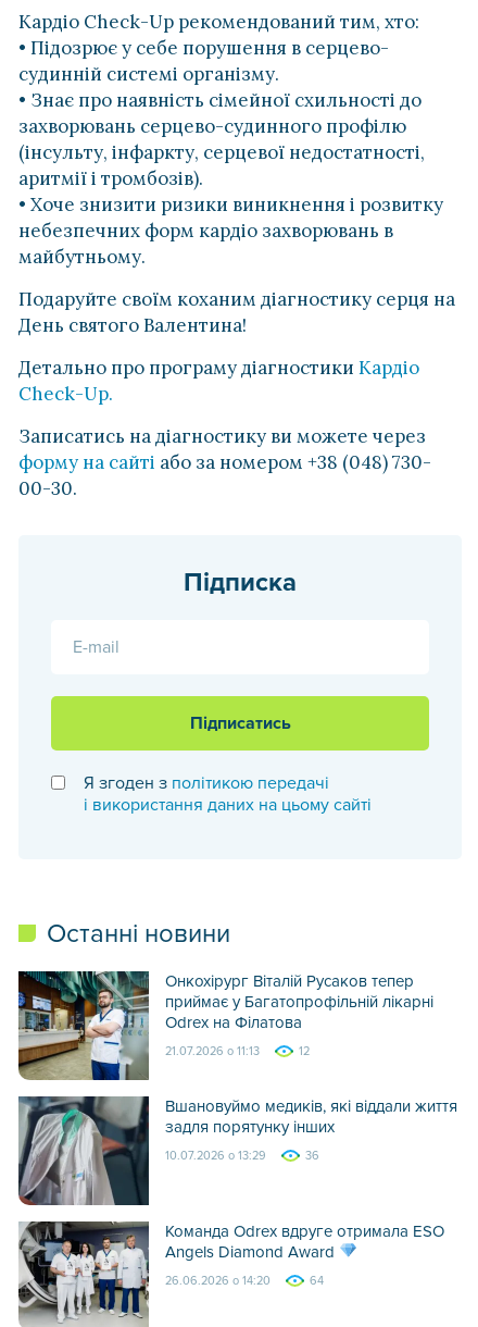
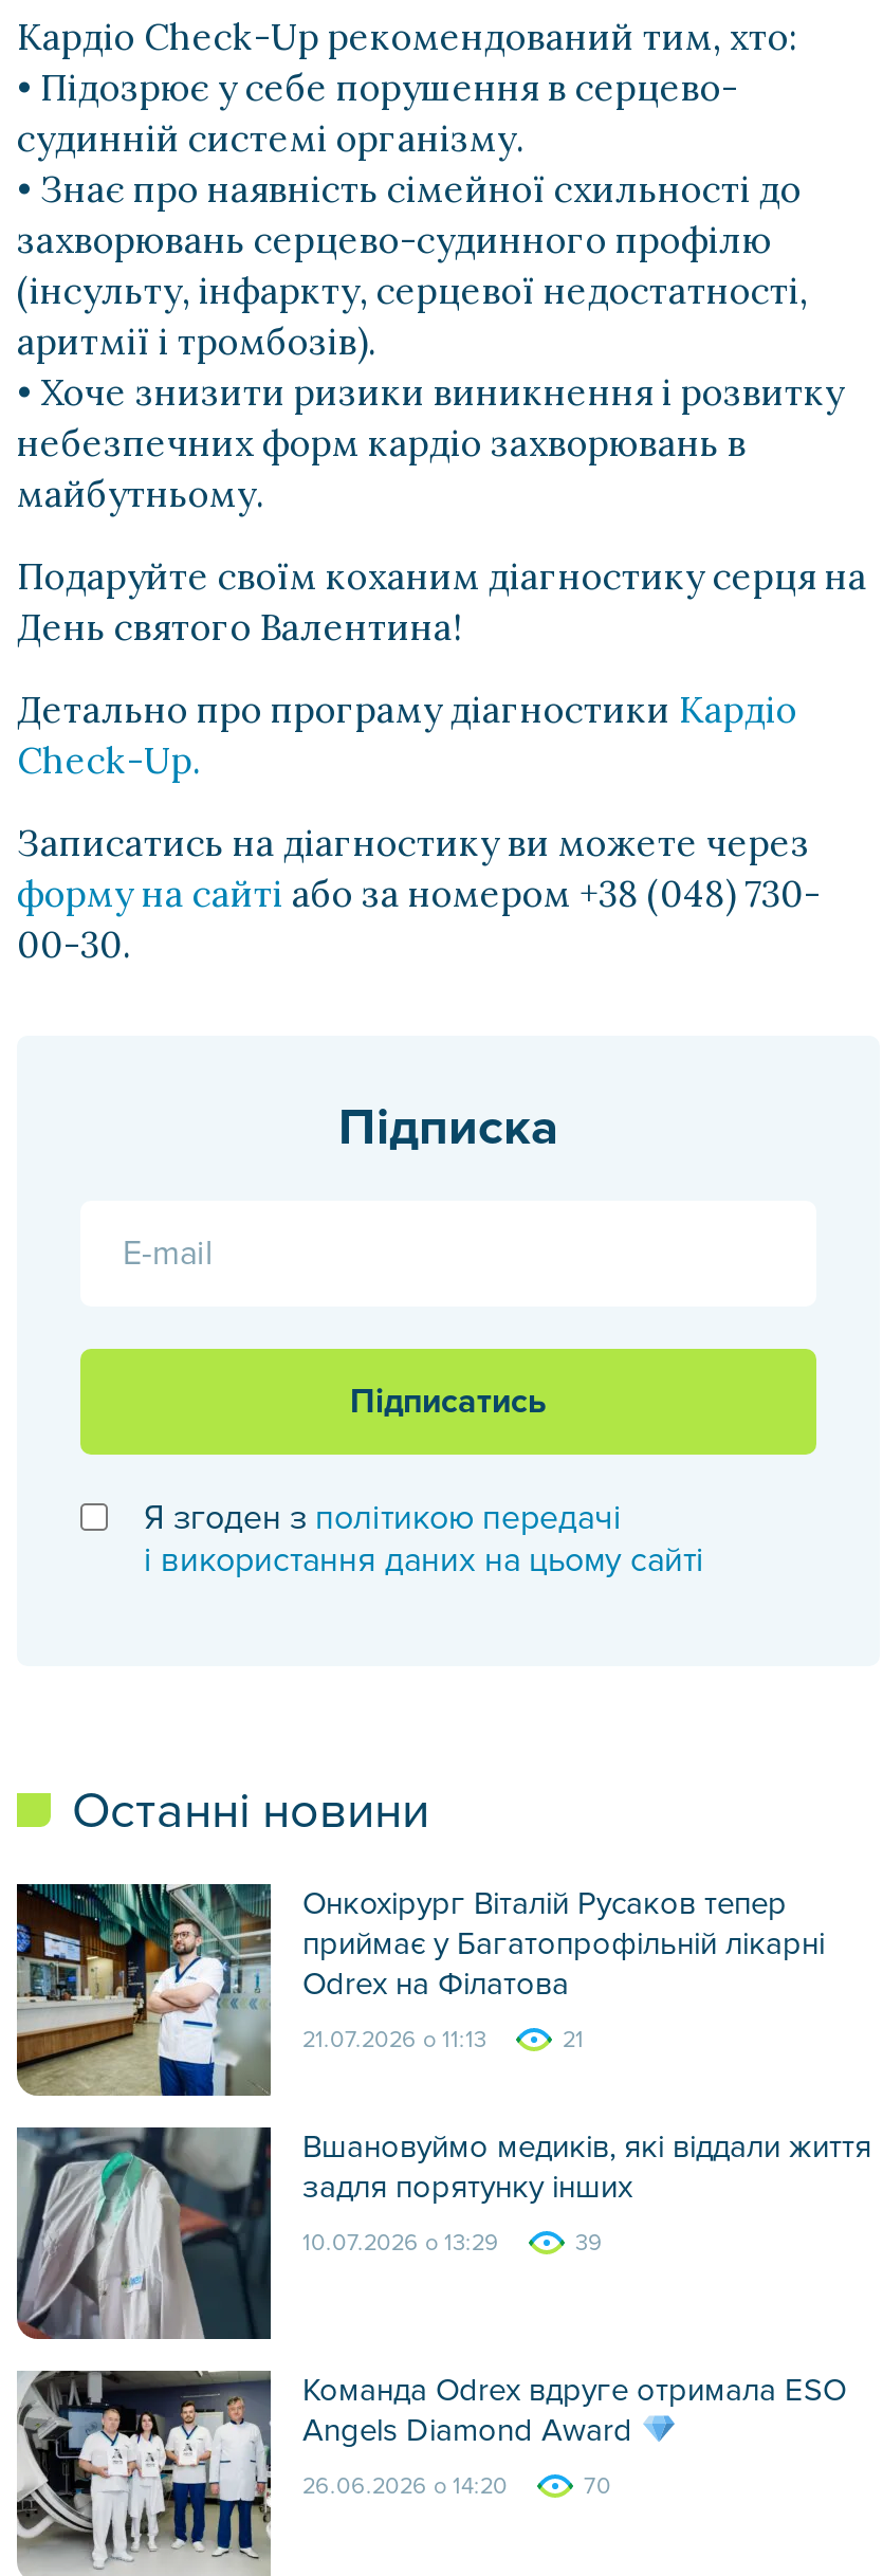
- 12
+ 21

- 36
+ 39

- 64
+ 70
